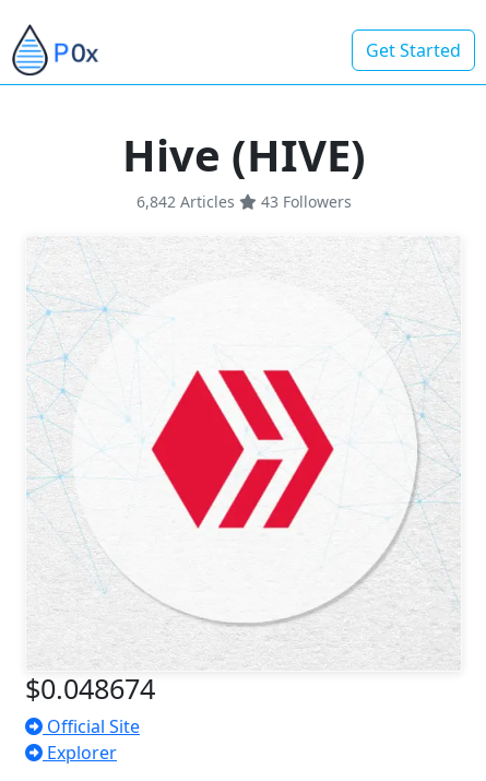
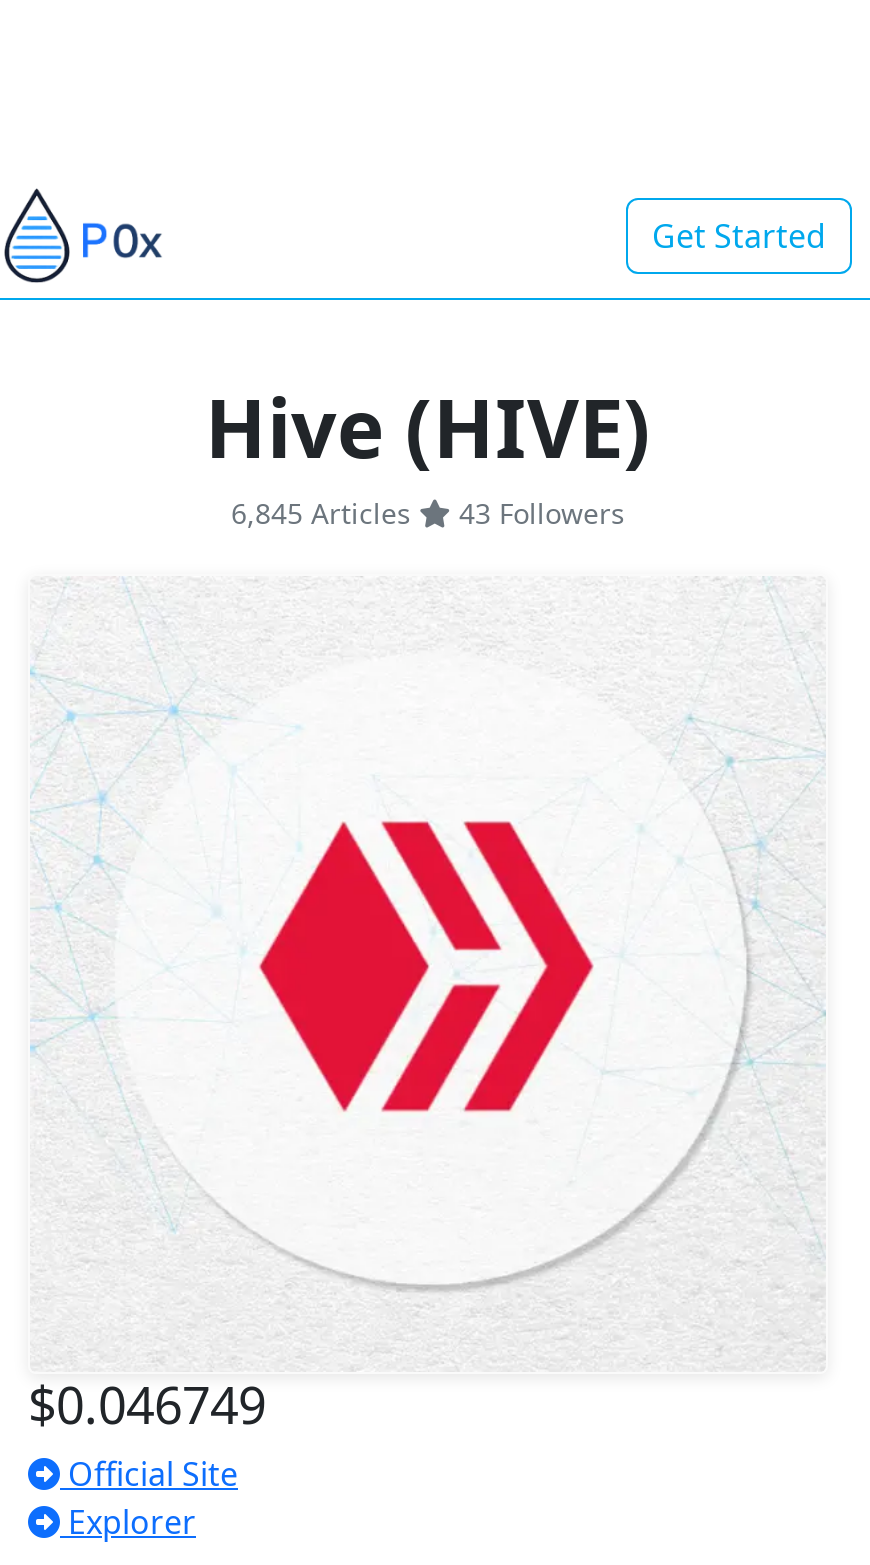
- 6,842 Articles 43 Followers
+ 6,845 Articles 43 Followers

- $0.048674
+ $0.046749
